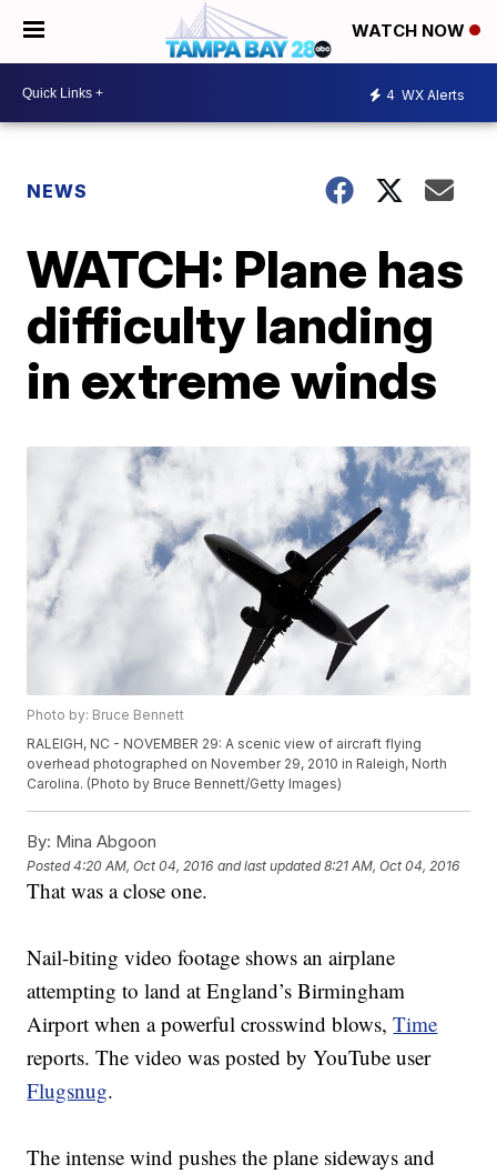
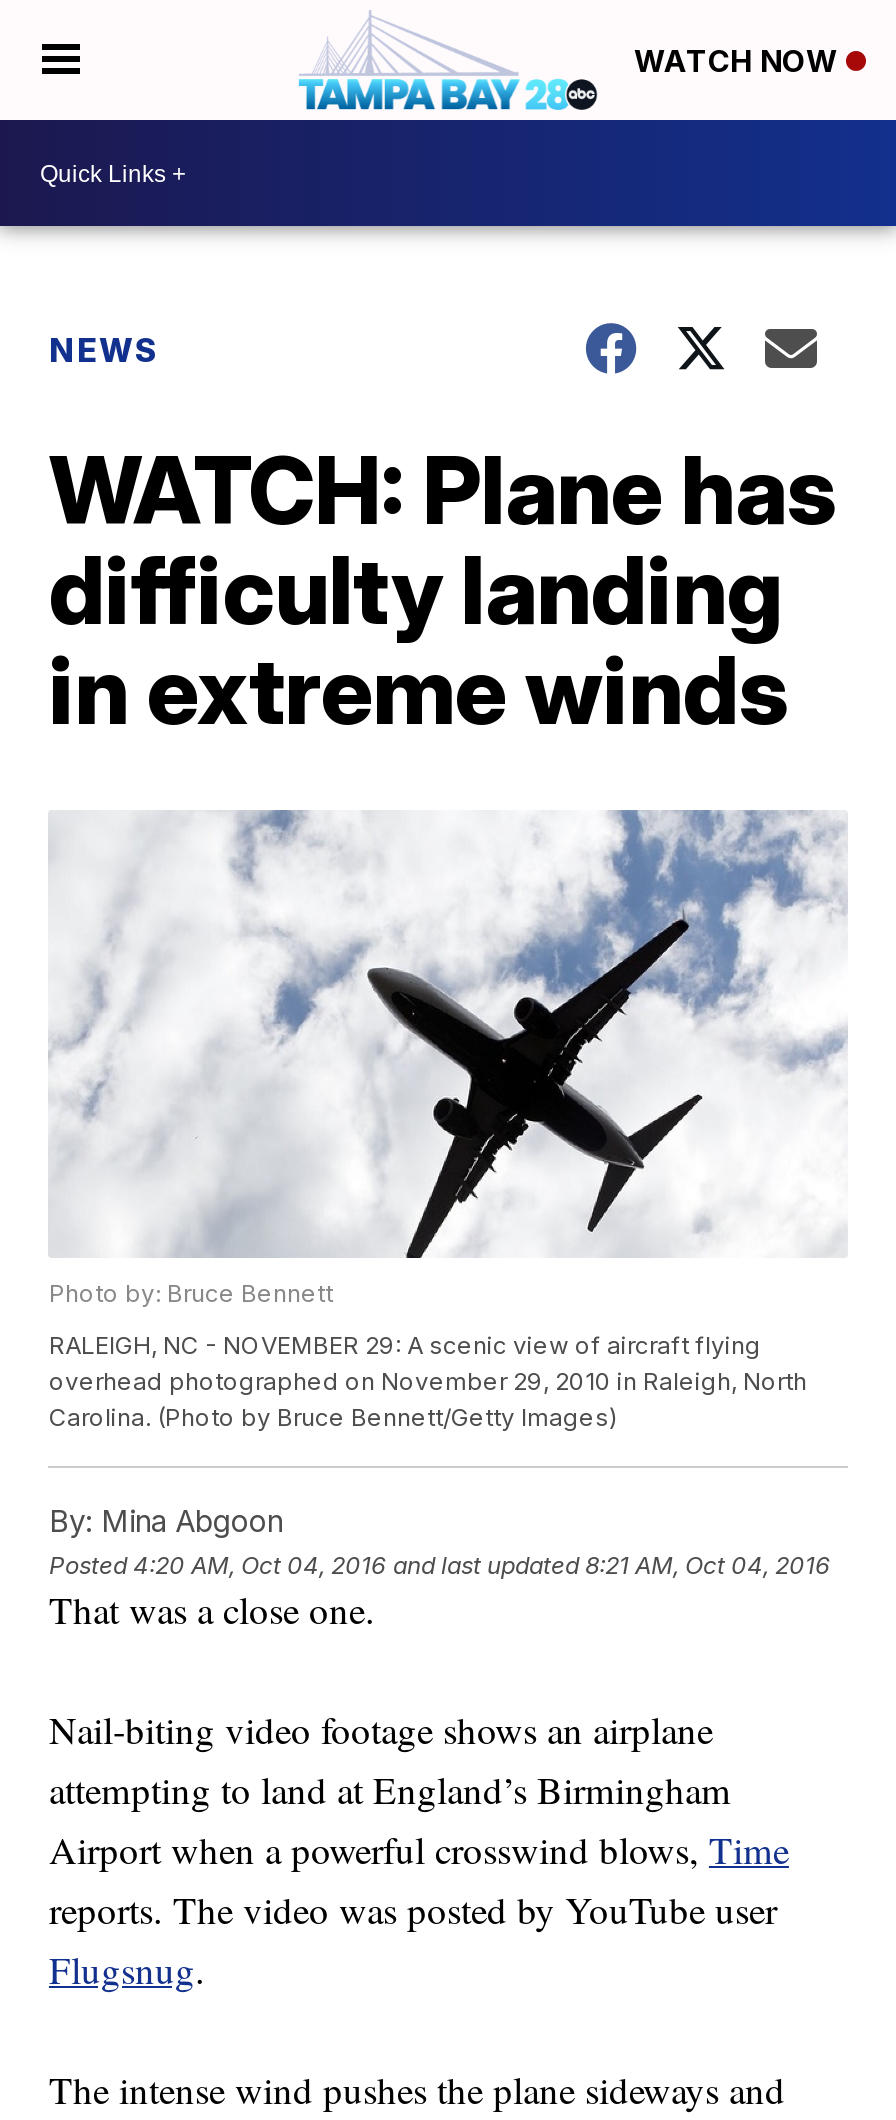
- 4 WX Alerts
